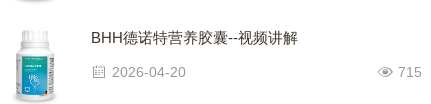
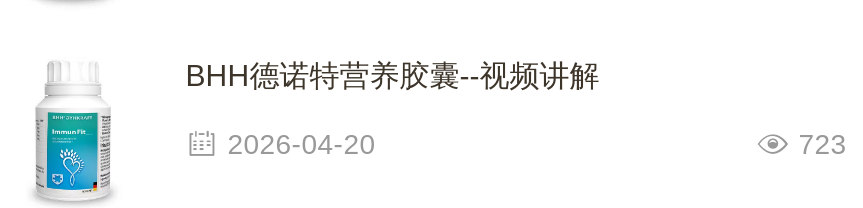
- 715
+ 723
